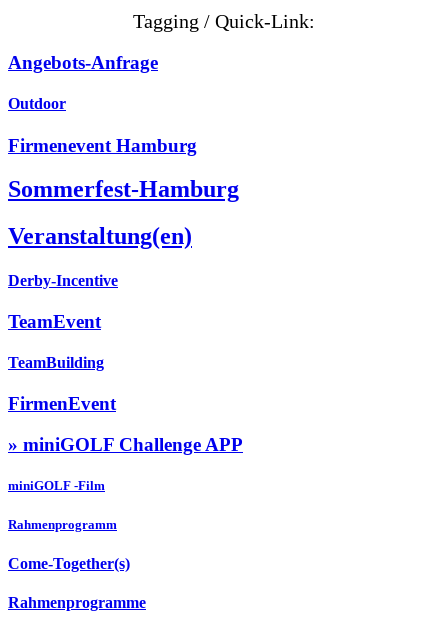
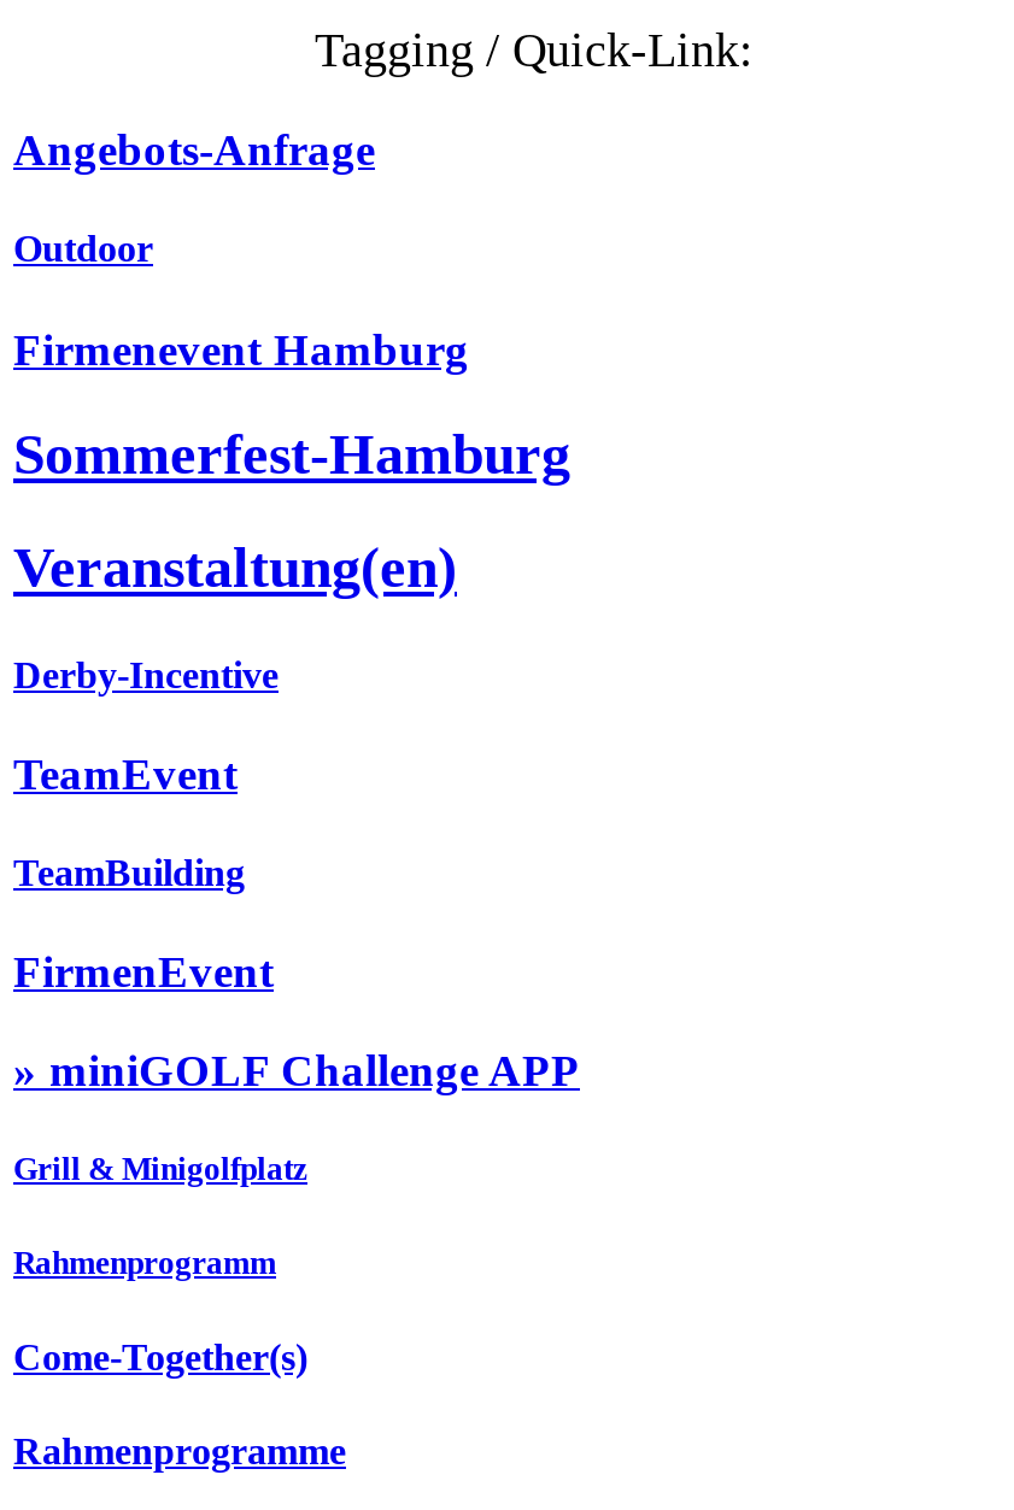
- miniGOLF -Film
+ Grill & Minigolfplatz
